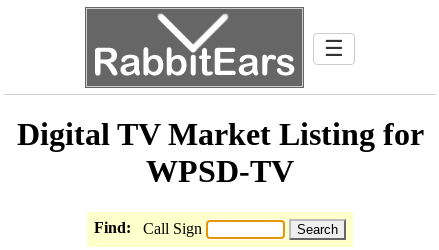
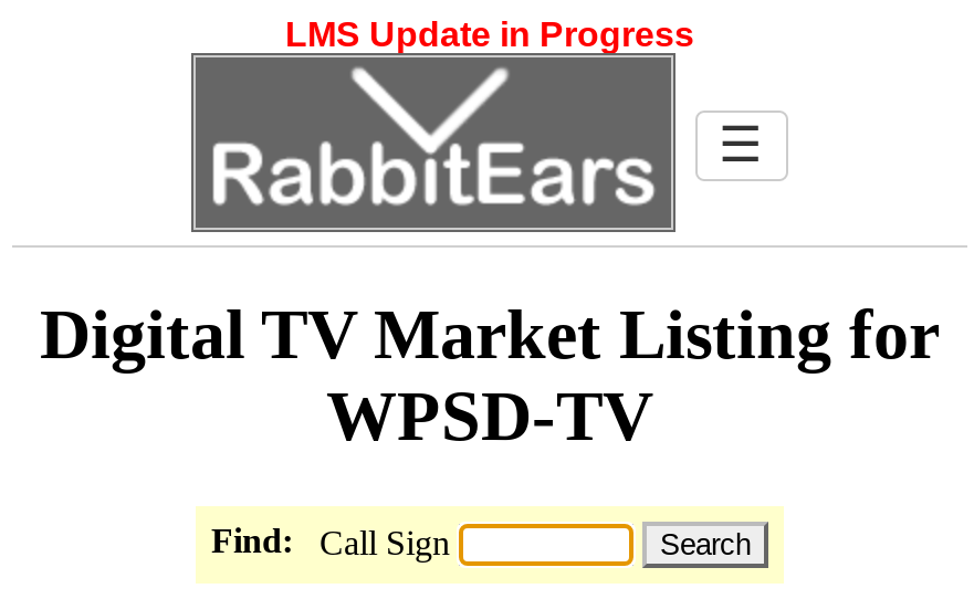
+ LMS Update in Progress
